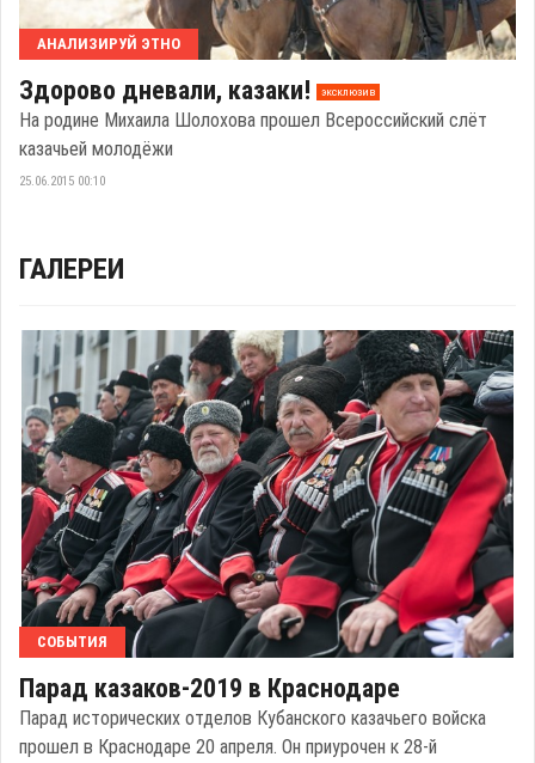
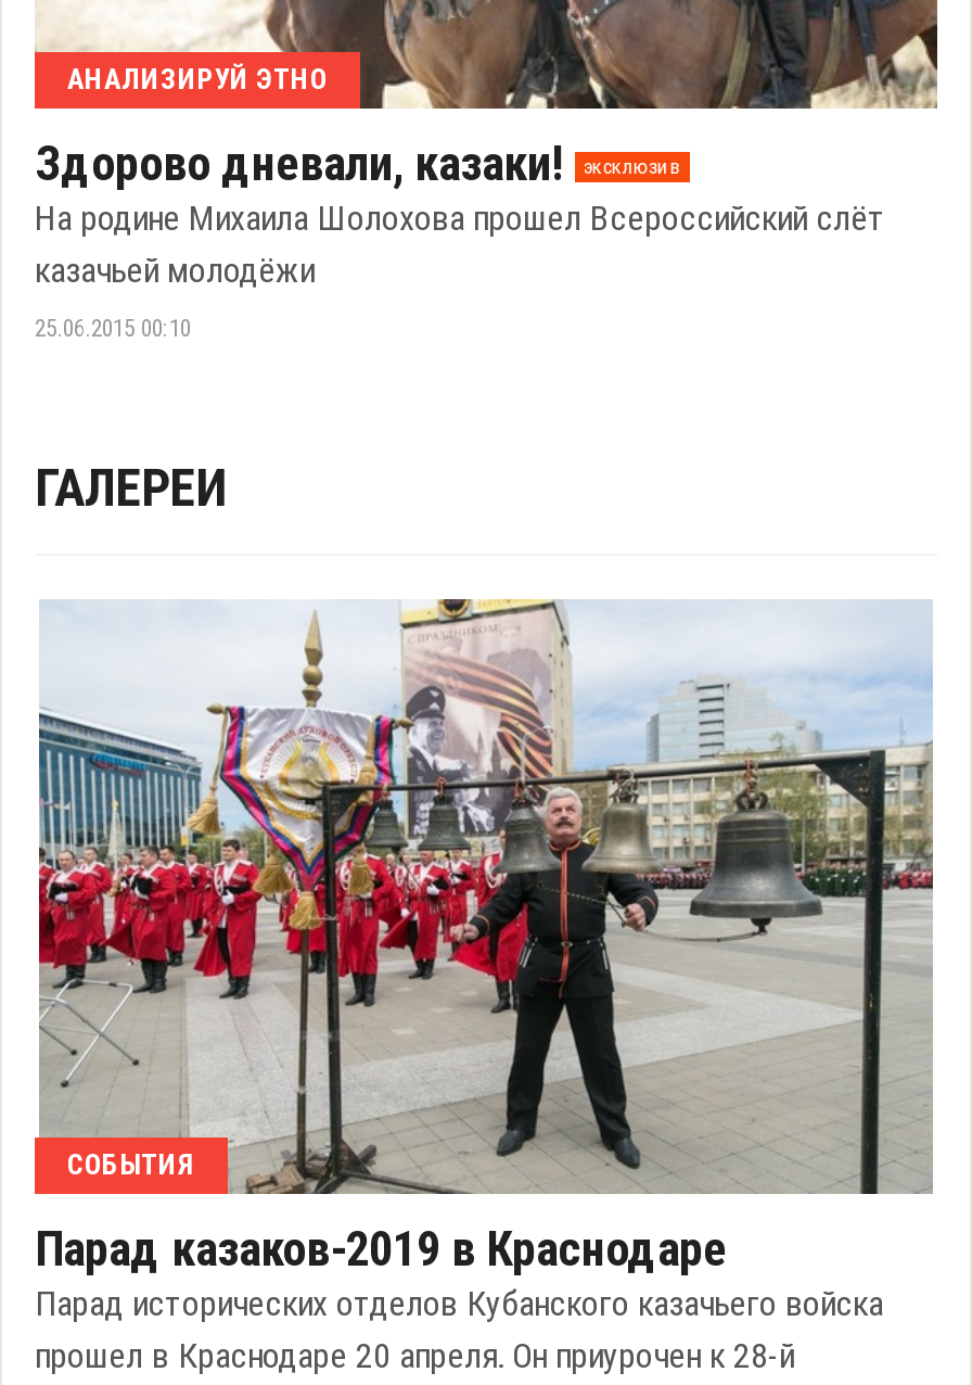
- [image]
+ [image]
